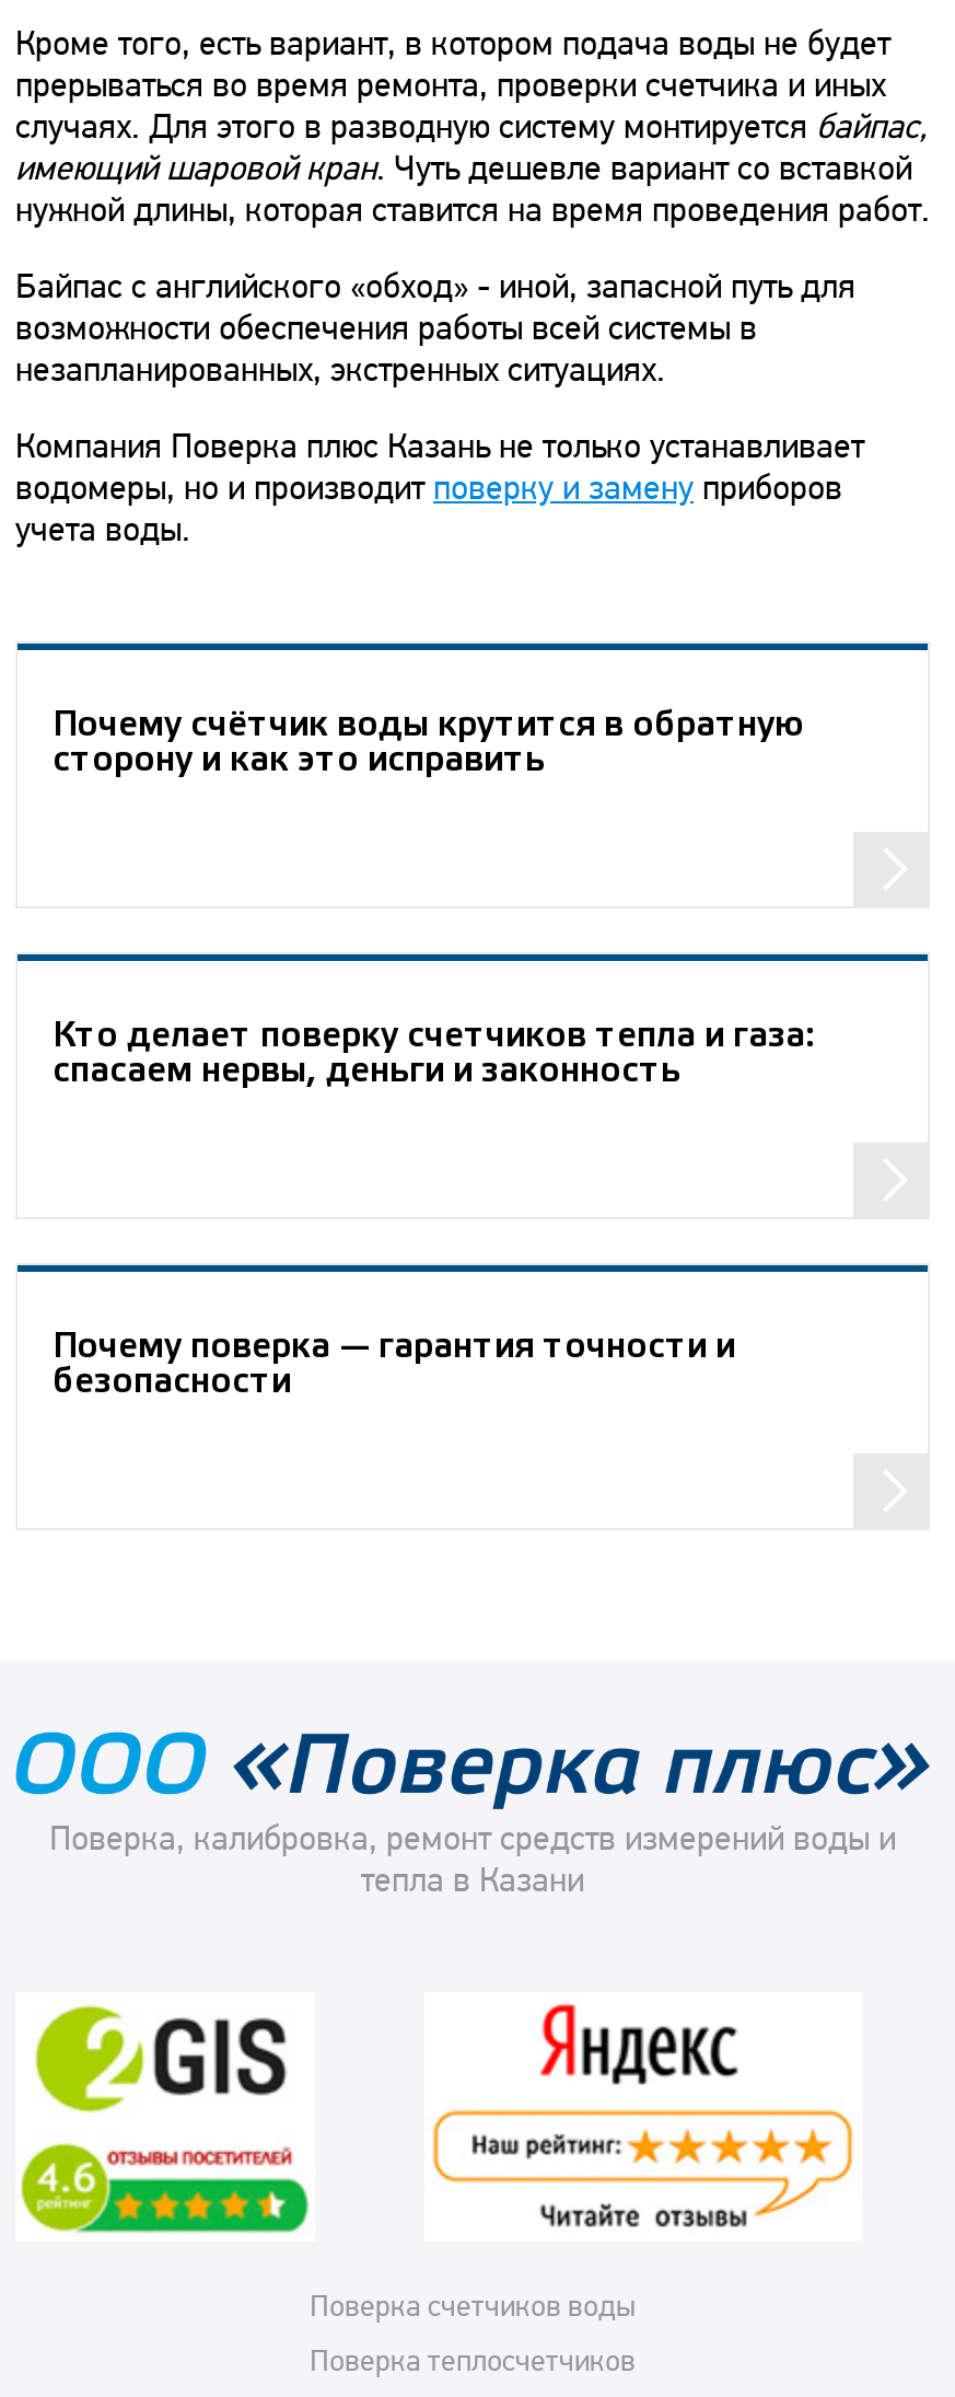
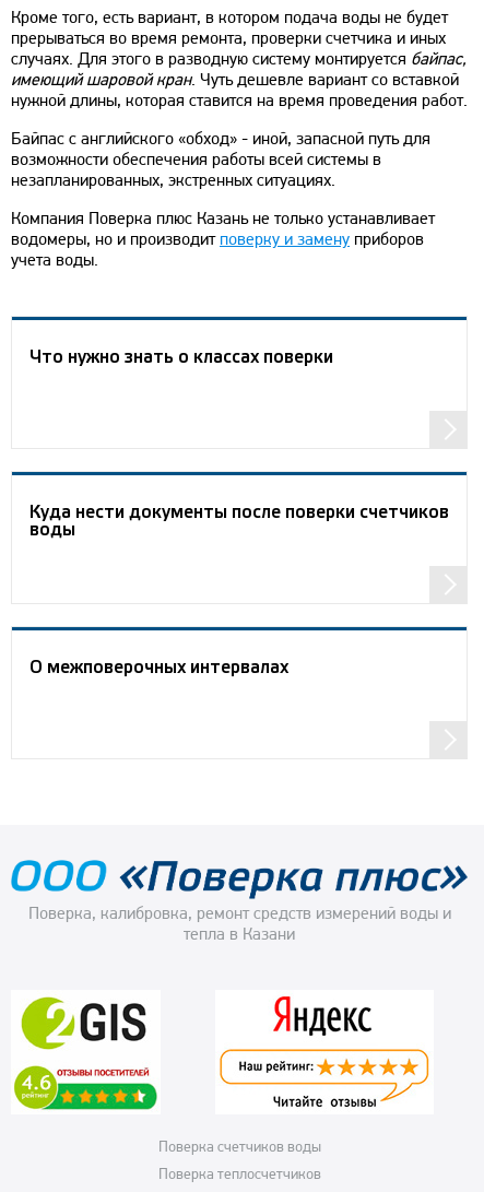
- Почему счётчик воды крутится в обратную
- сторону и как это исправить
+ Что нужно знать о классах поверки

- Кто делает поверку счетчиков тепла и газа:
- спасаем нервы, деньги и законность
+ Куда нести документы после поверки счетчиков
+ воды

- Почему поверка — гарантия точности и
- безопасности
+ О межповерочных интервалах
